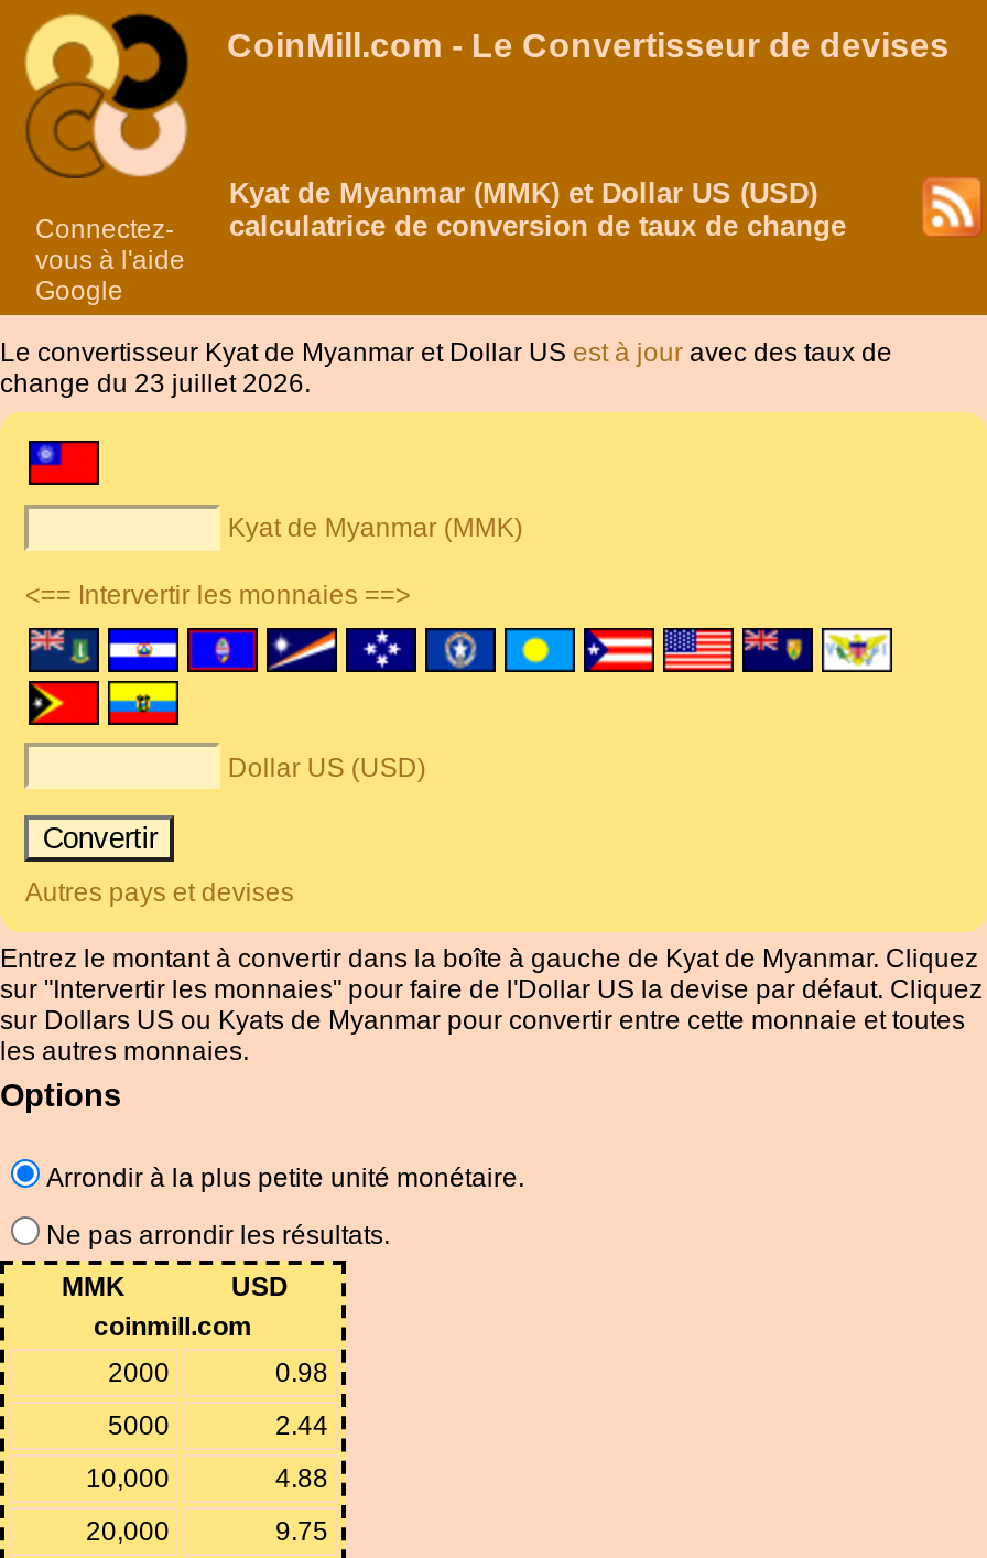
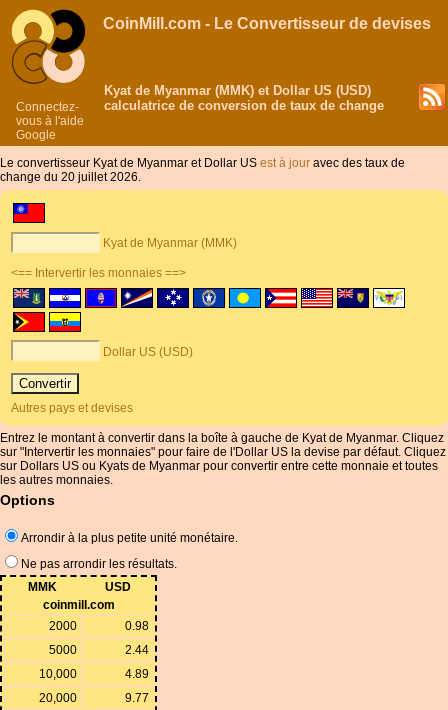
- change du 23 juillet 2026.
+ change du 20 juillet 2026.

- 4.88
+ 4.89

- 9.75
+ 9.77
